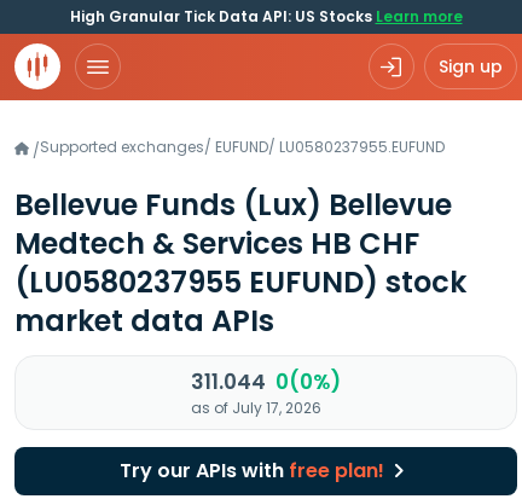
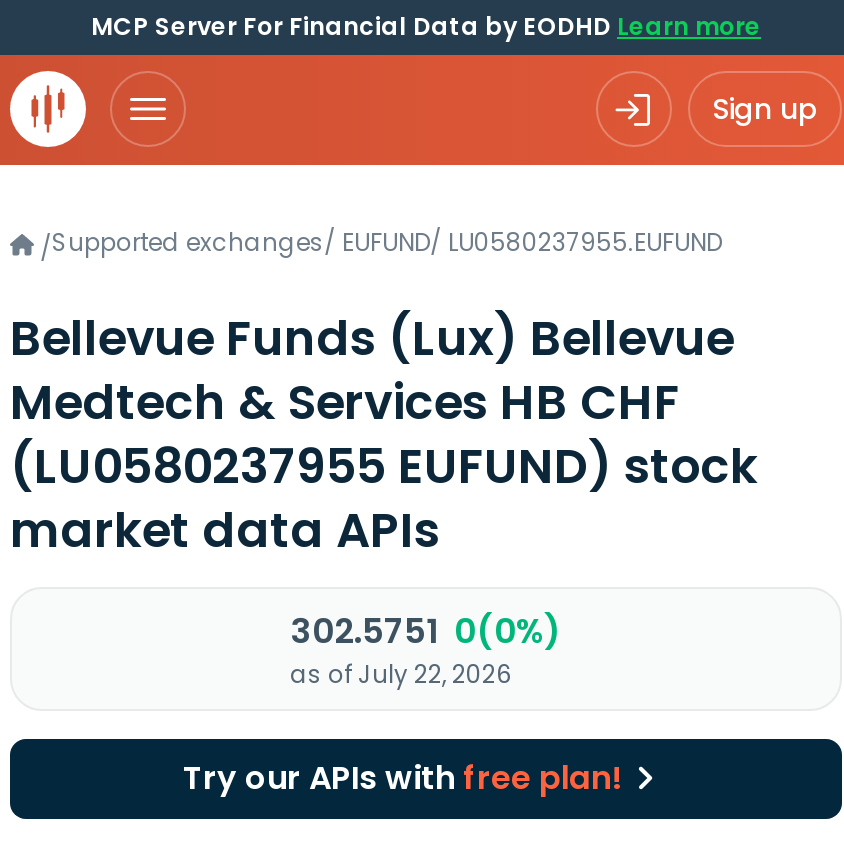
- High Granular Tick Data API: US Stocks Learn more
+ MCP Server For Financial Data by EODHD Learn more

- 311.044 0(0%)
+ 302.5751 0(0%)

- as of July 17, 2026
+ as of July 22, 2026
